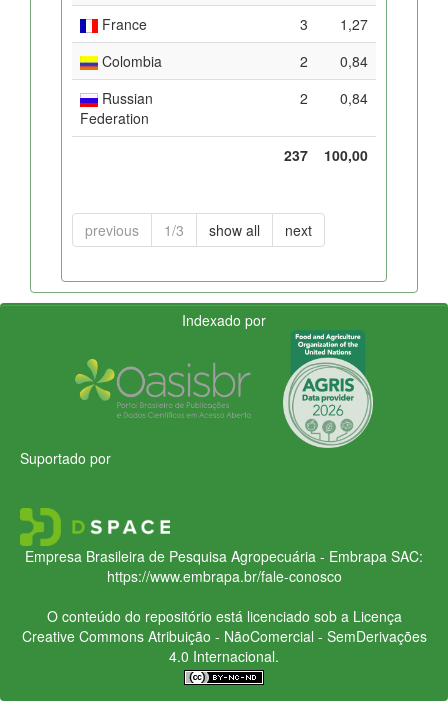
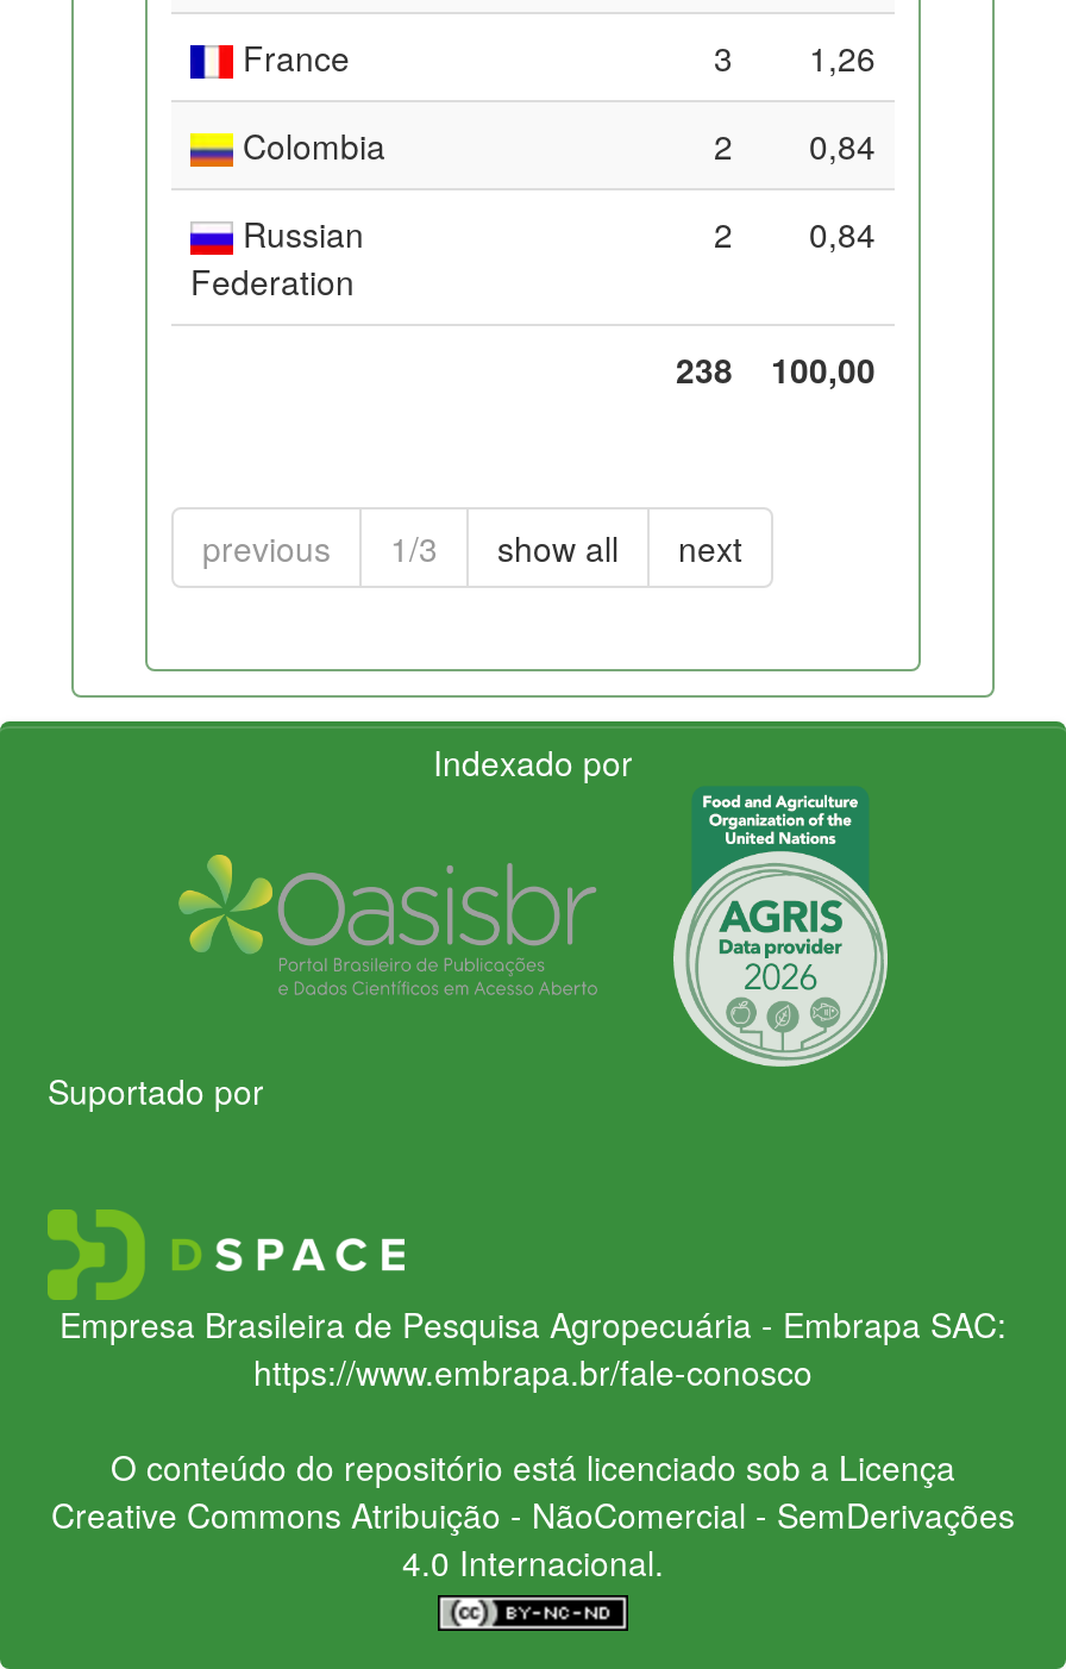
- 3 1,27
+ 3 1,26

- 237 100,00
+ 238 100,00
